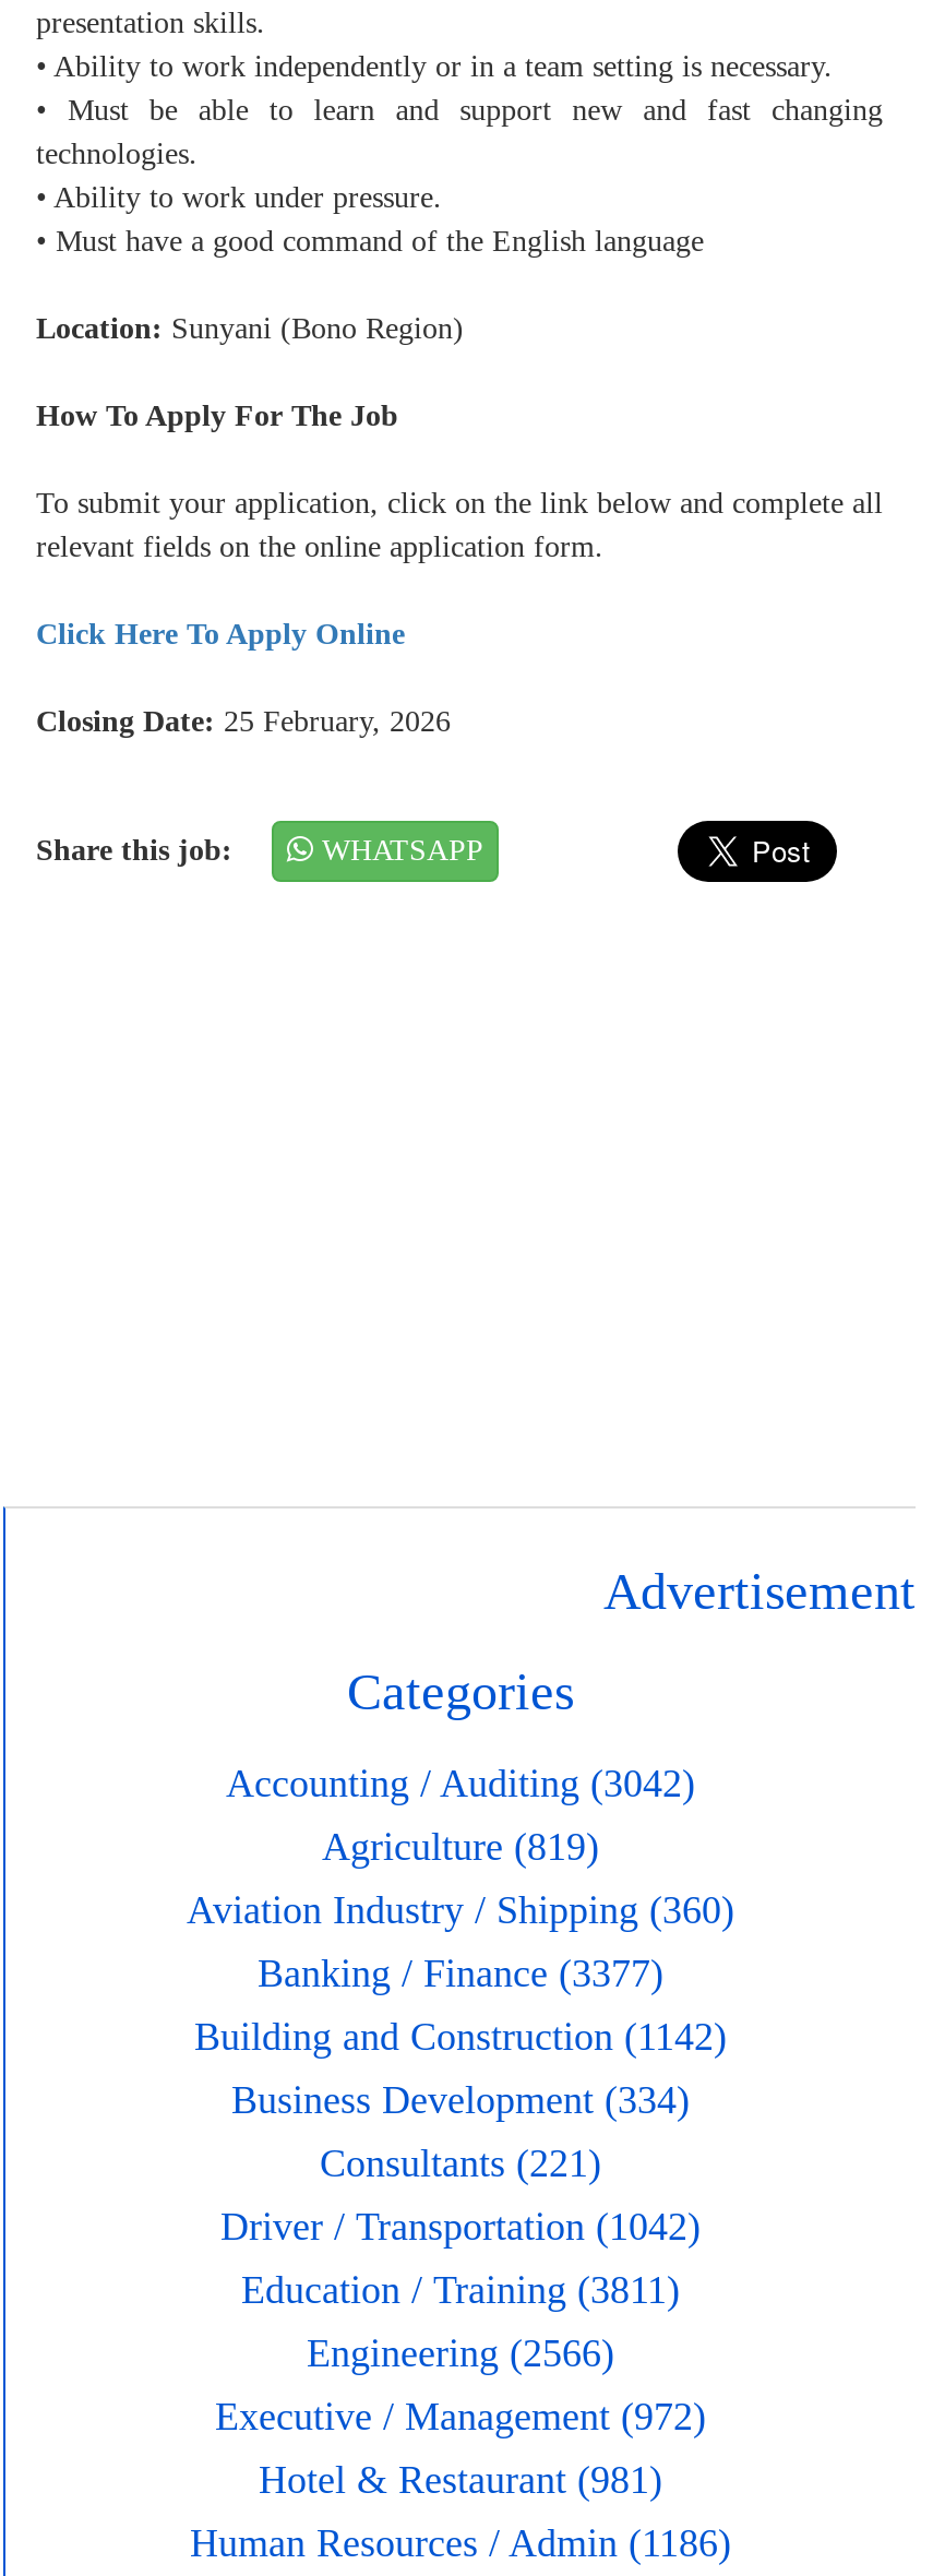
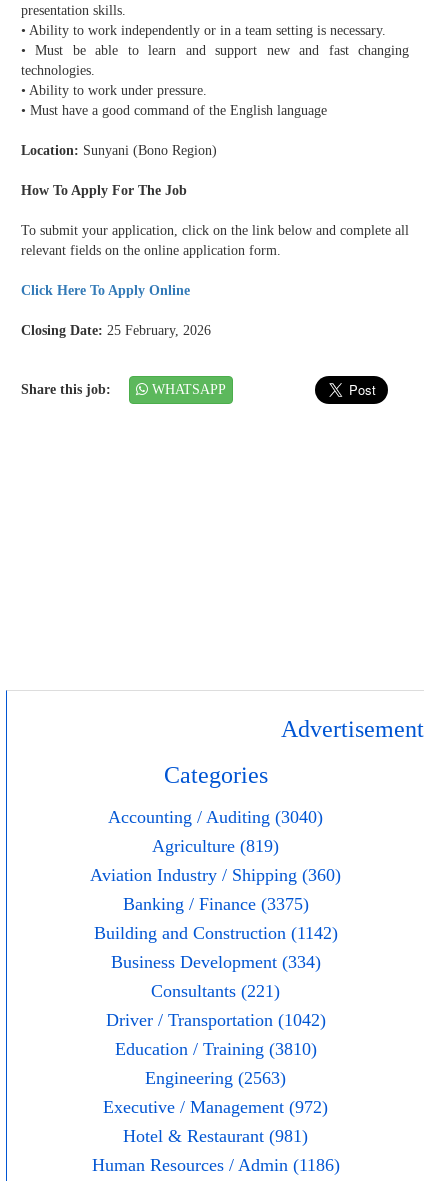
- Accounting / Auditing (3042)
+ Accounting / Auditing (3040)

- Banking / Finance (3377)
+ Banking / Finance (3375)

- Education / Training (3811)
+ Education / Training (3810)

- Engineering (2566)
+ Engineering (2563)
